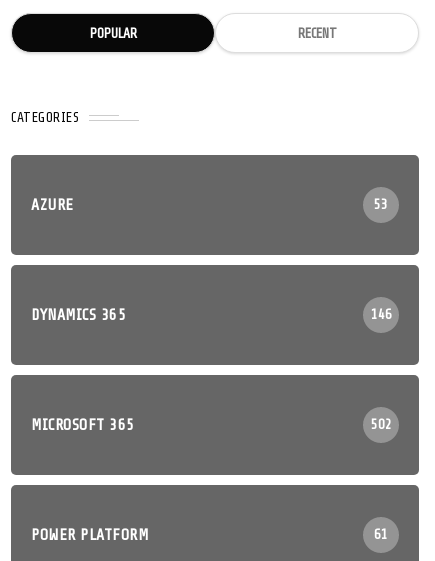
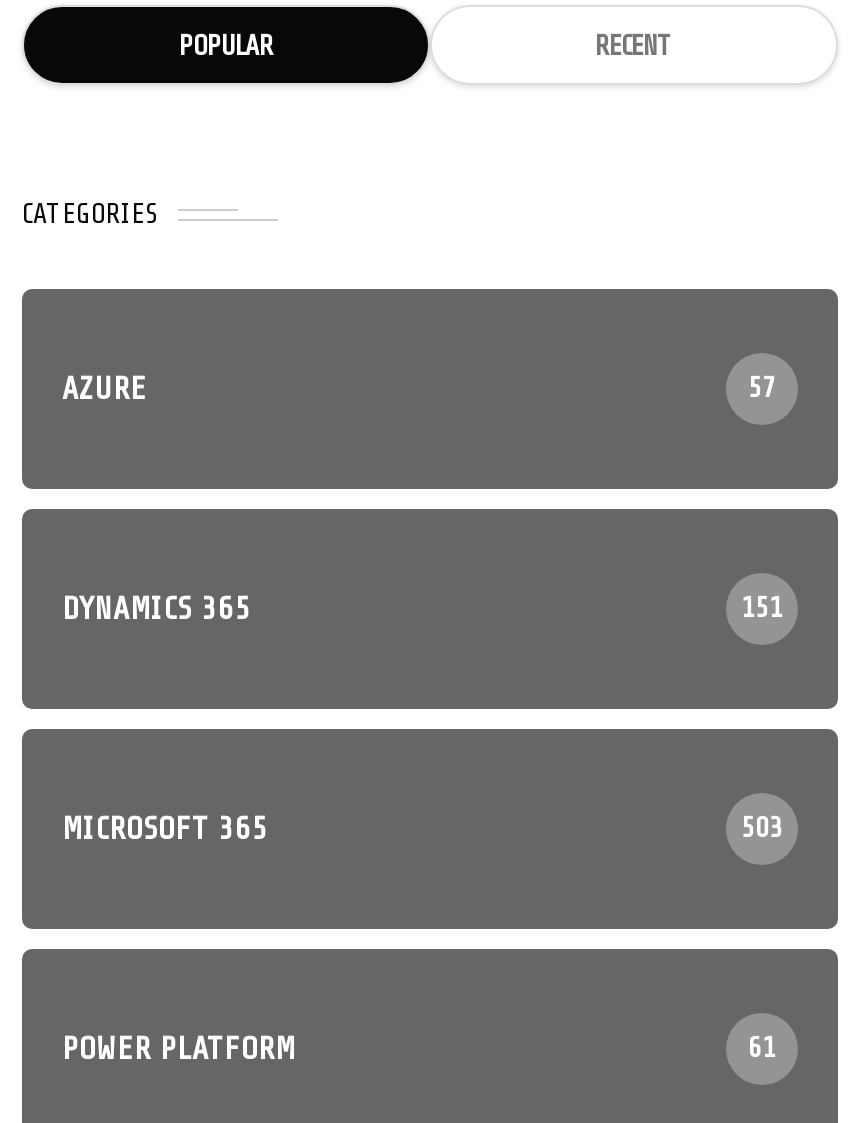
- 53
+ 57

- 146
+ 151

- 502
+ 503
